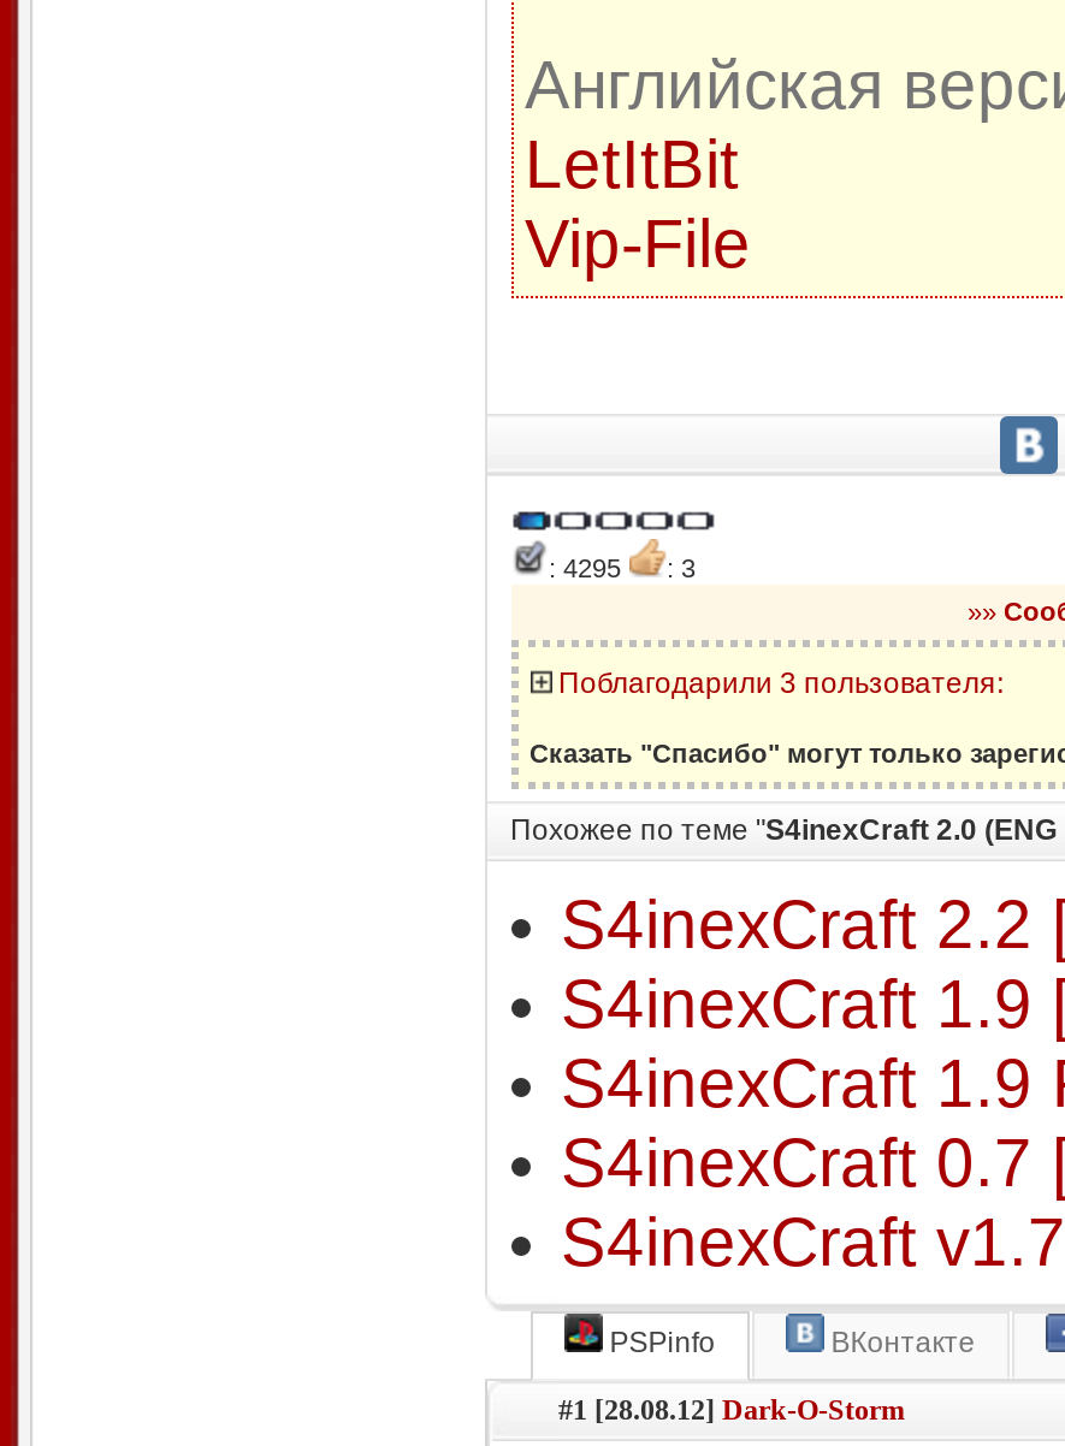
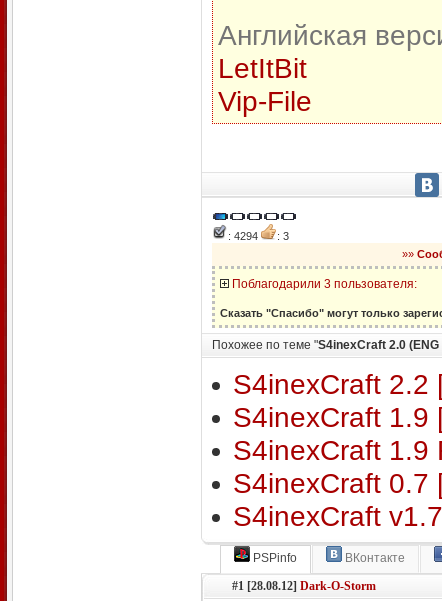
- : 4295 : 3
+ : 4294 : 3
